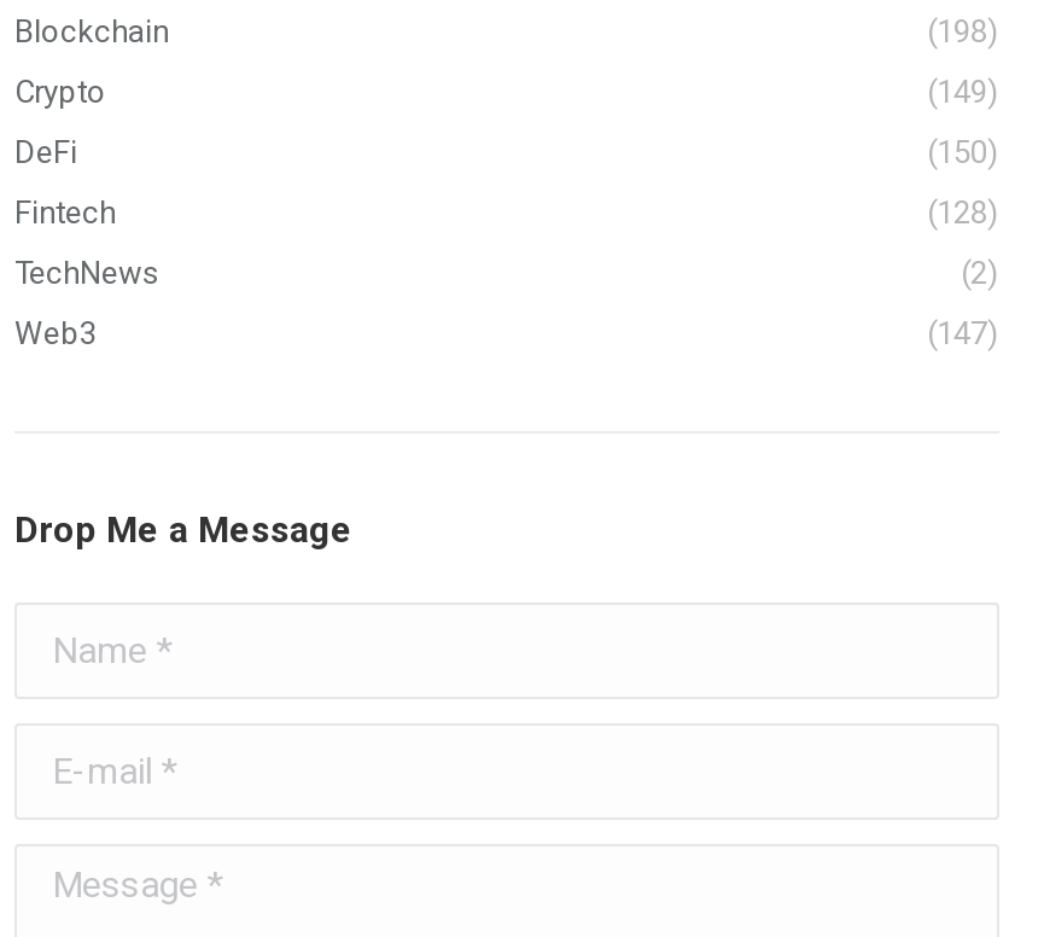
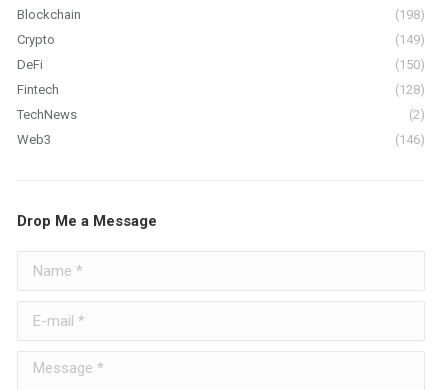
- (147)
+ (146)
